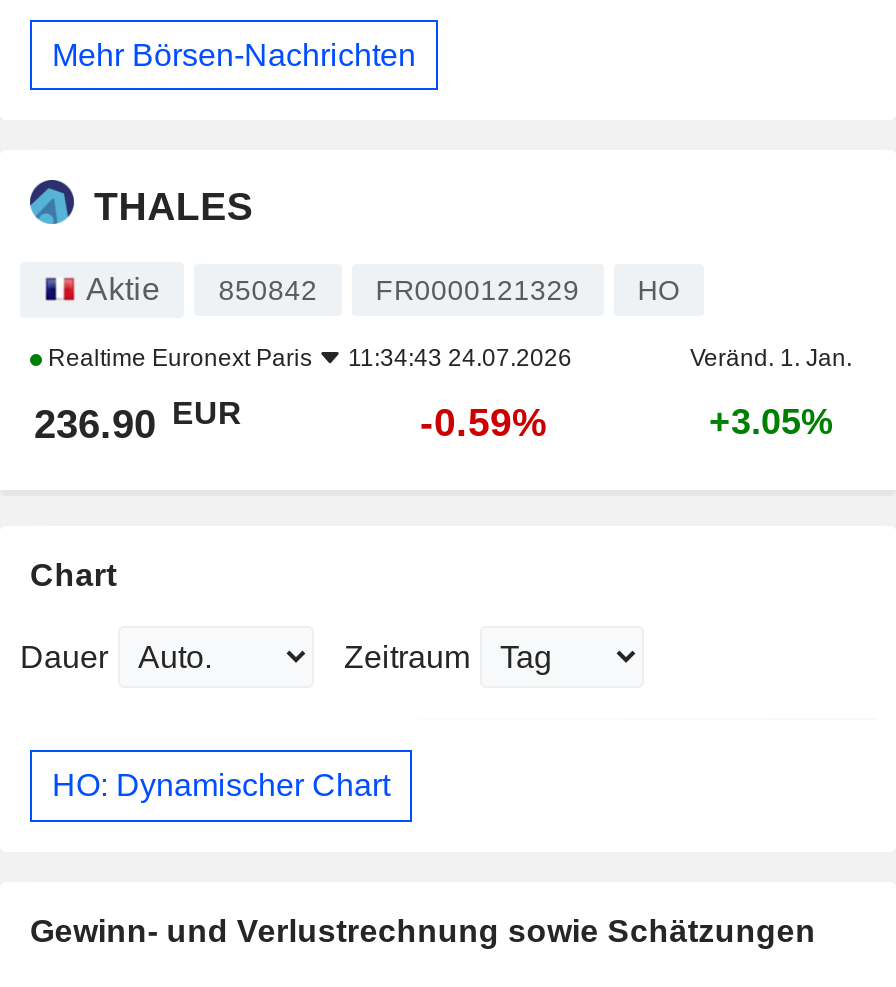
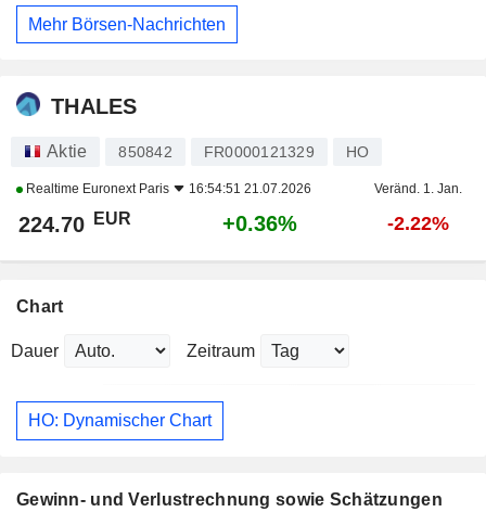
- Realtime Euronext Paris 11:34:43 24.07.2026
+ Realtime Euronext Paris 16:54:51 21.07.2026

- 236.90 EUR
+ 224.70 EUR

- -0.59%
+ +0.36%

- +3.05%
+ -2.22%
